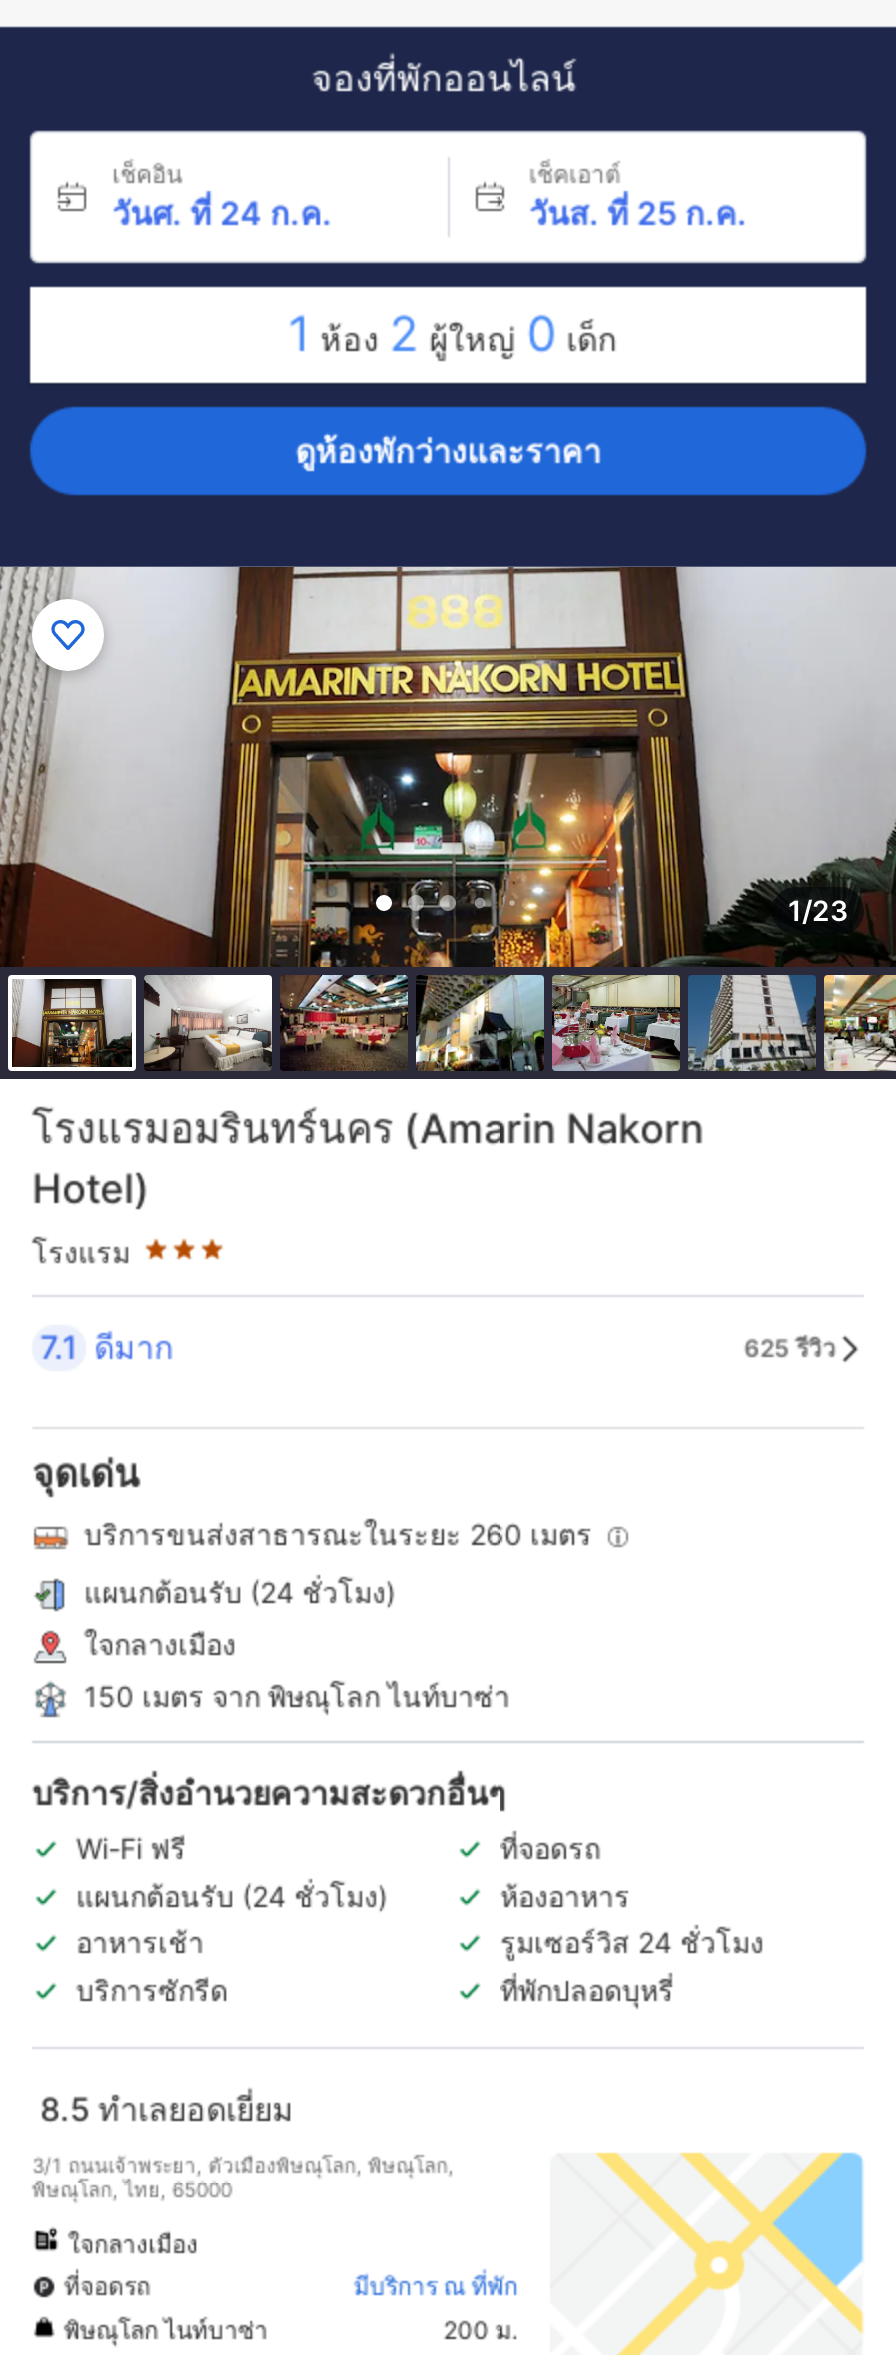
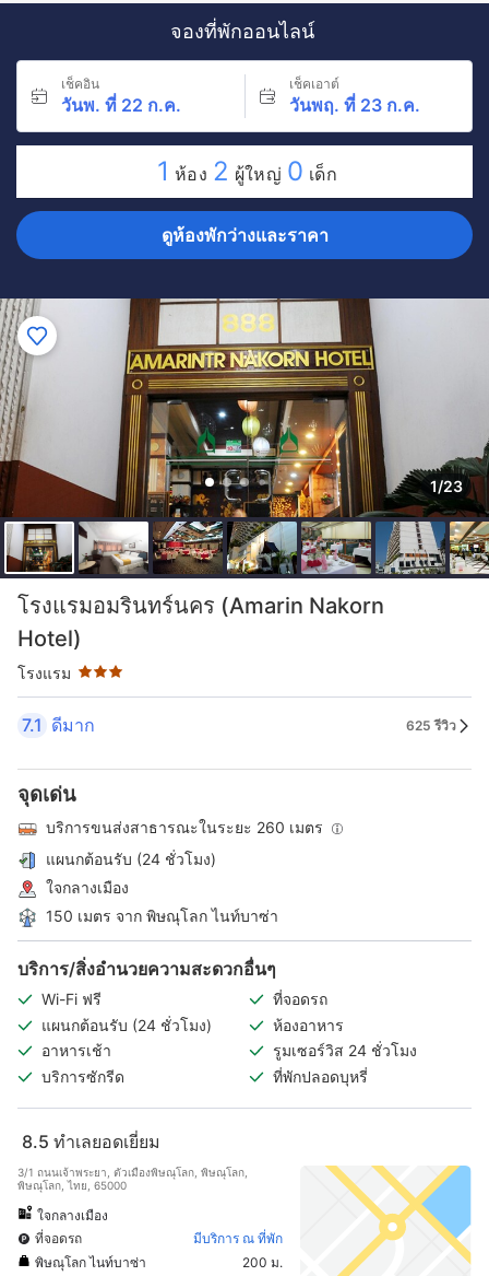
- วันศ. ที่ 24 ก.ค.
+ วันพ. ที่ 22 ก.ค.

- วันส. ที่ 25 ก.ค.
+ วันพฤ. ที่ 23 ก.ค.
